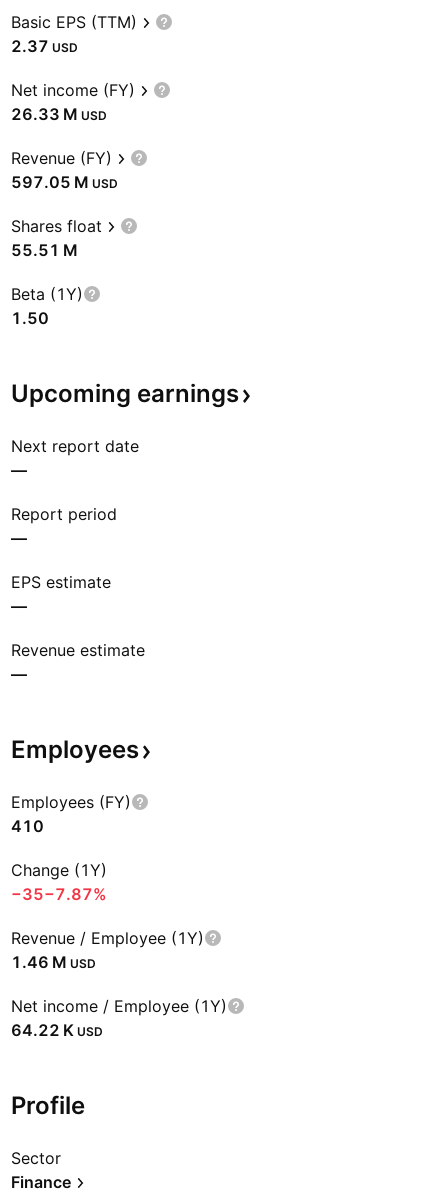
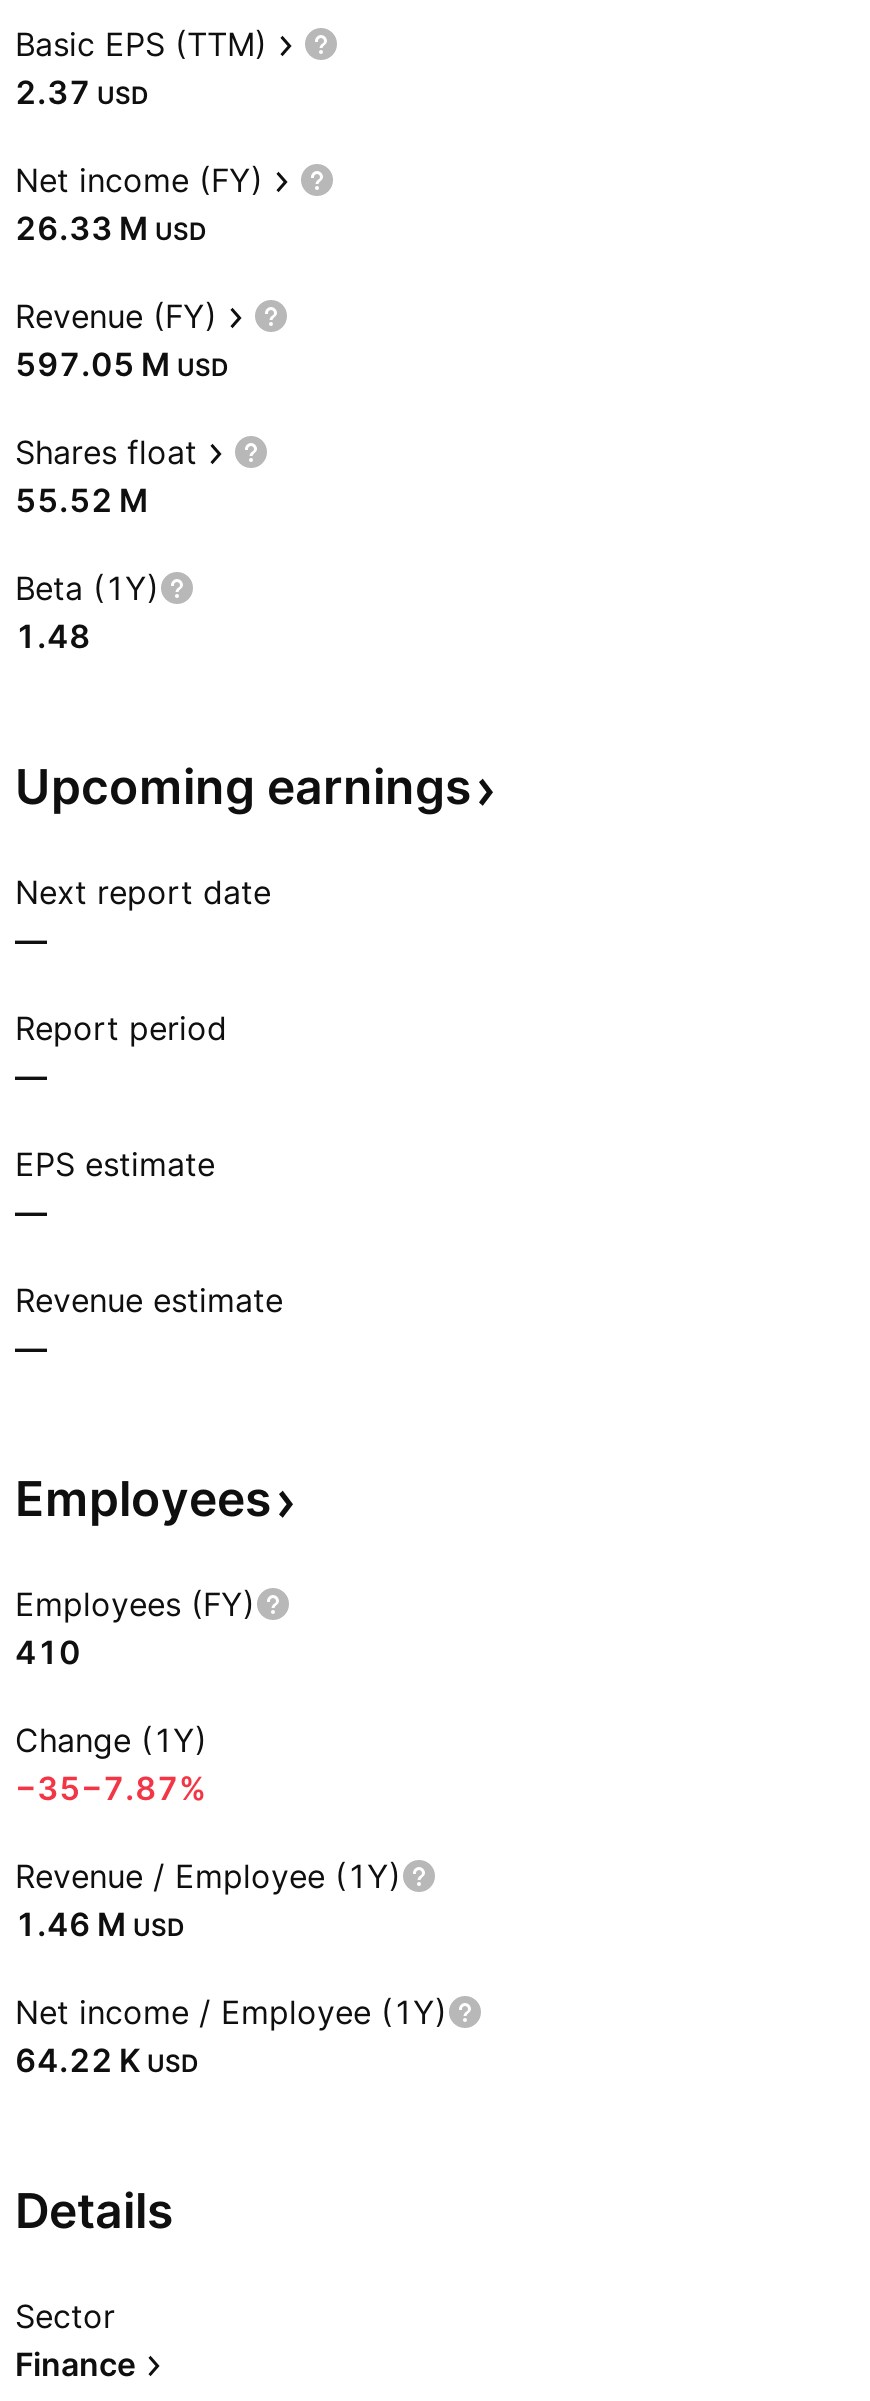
- 55.51 M
+ 55.52 M

- 1.50
+ 1.48

- Profile
+ Details
